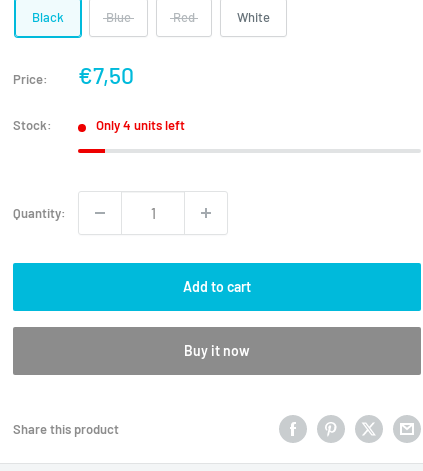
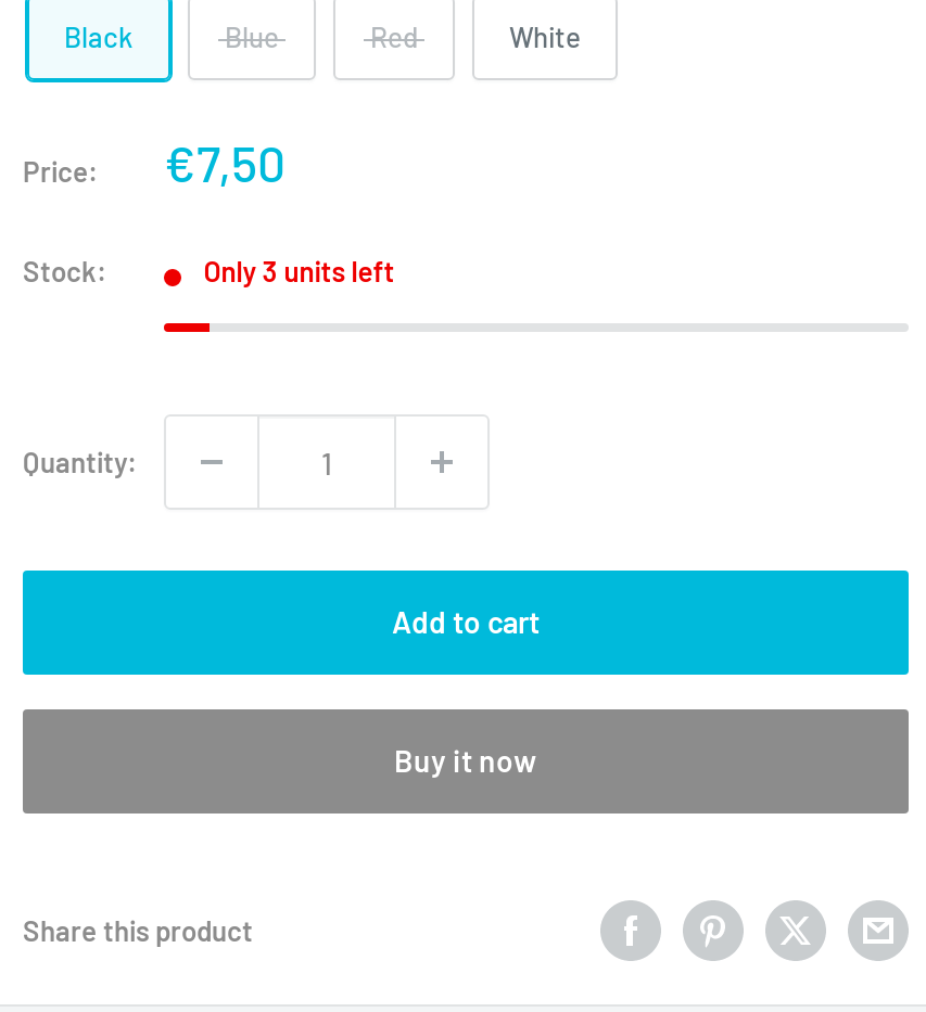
- Only 4 units left
+ Only 3 units left
